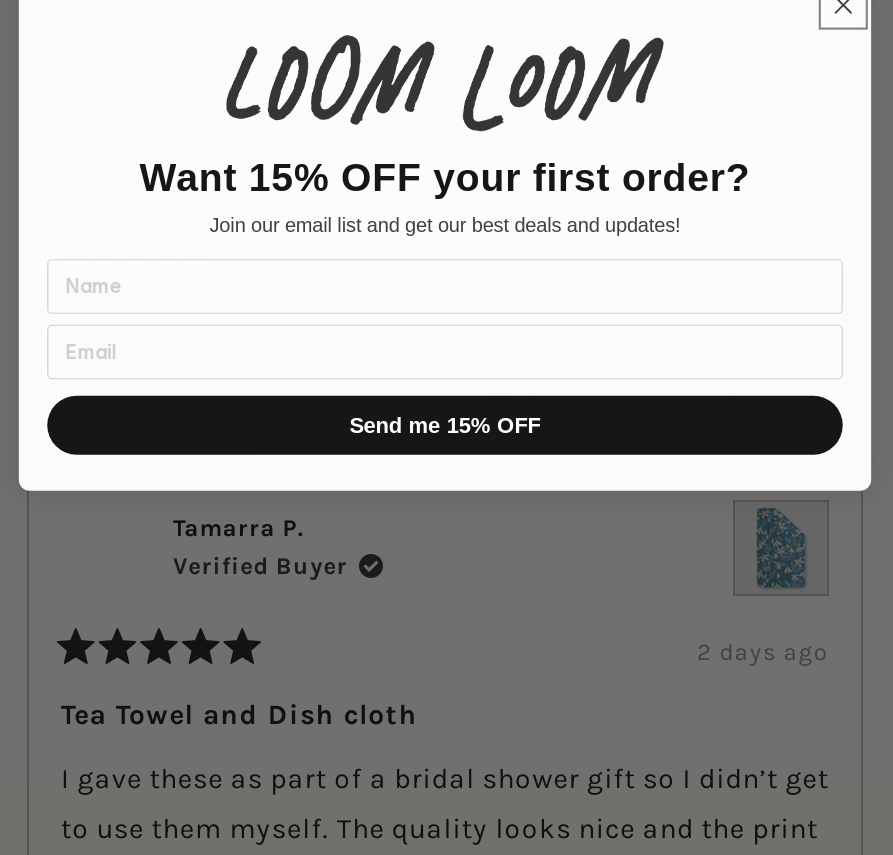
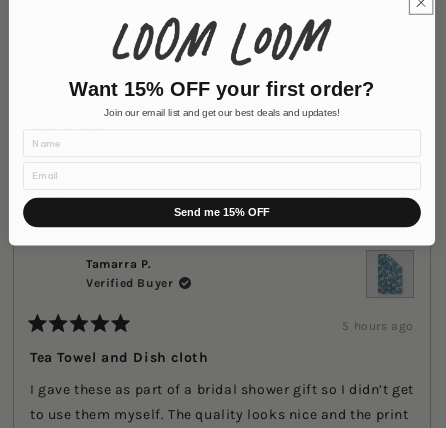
- 2 days ago
+ 5 hours ago
